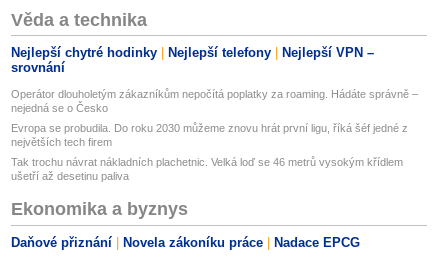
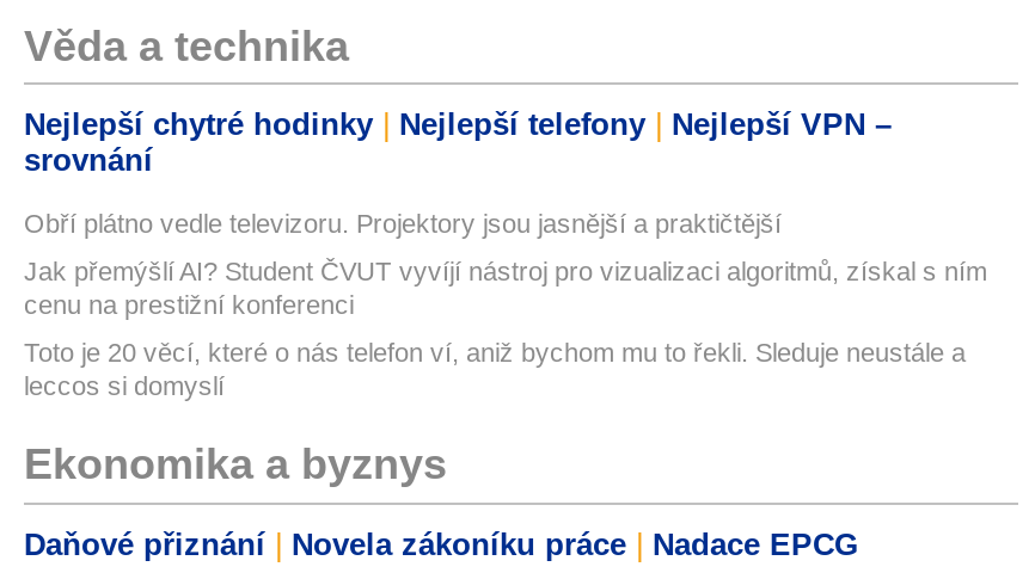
- Operátor dlouholetým zákazníkům nepočítá poplatky za roaming. Hádáte správně –
- nejedná se o Česko
+ Obří plátno vedle televizoru. Projektory jsou jasnější a praktičtější

- Evropa se probudila. Do roku 2030 můžeme znovu hrát první ligu, říká šéf jedné z
- největších tech firem
+ Jak přemýšlí AI? Student ČVUT vyvíjí nástroj pro vizualizaci algoritmů, získal s ním
+ cenu na prestižní konferenci

- Tak trochu návrat nákladních plachetnic. Velká loď se 46 metrů vysokým křídlem
- ušetří až desetinu paliva
+ Toto je 20 věcí, které o nás telefon ví, aniž bychom mu to řekli. Sleduje neustále a
+ leccos si domyslí
